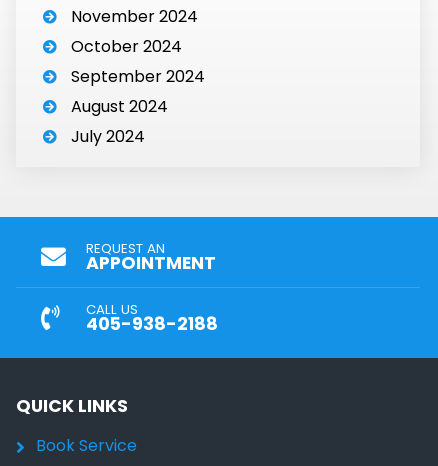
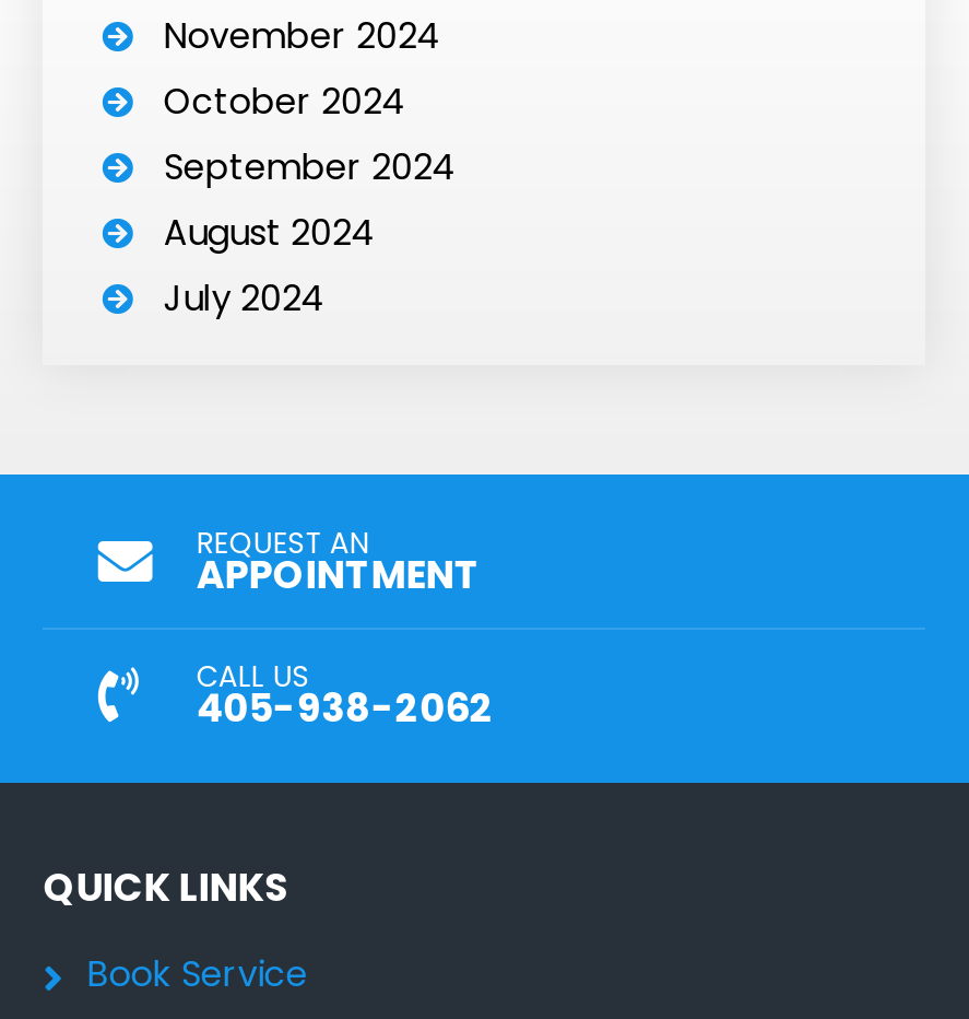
- 405-938-2188
+ 405-938-2062
